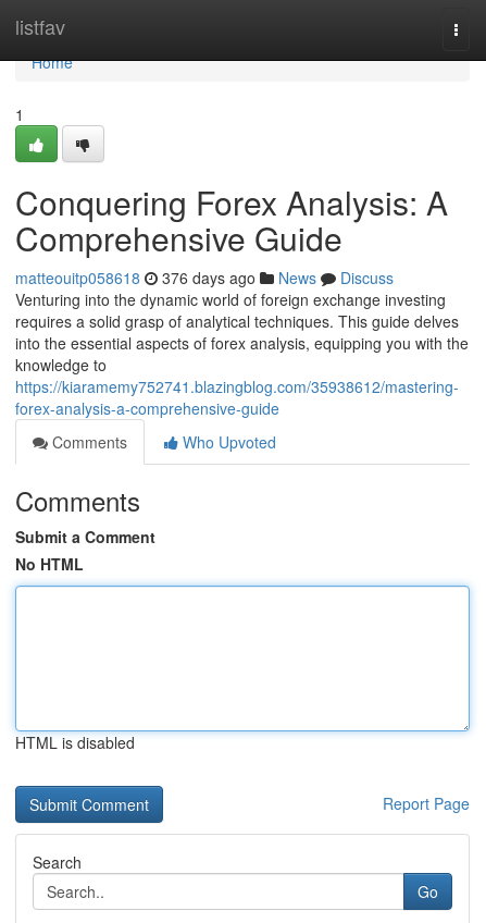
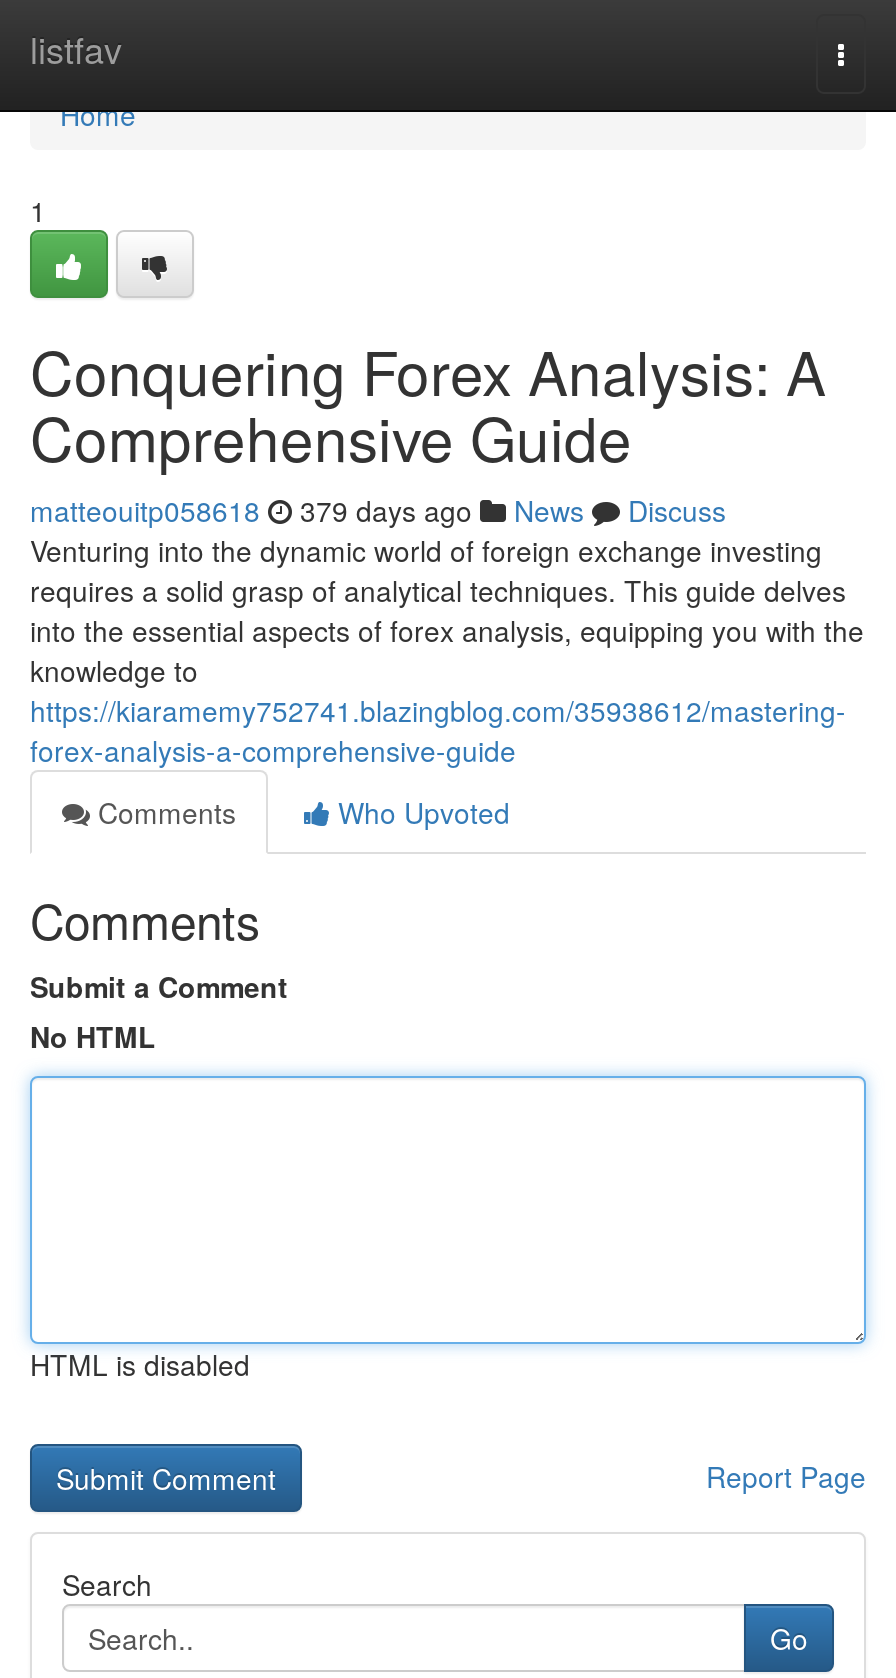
- matteouitp058618 376 days ago News Discuss
+ matteouitp058618 379 days ago News Discuss
